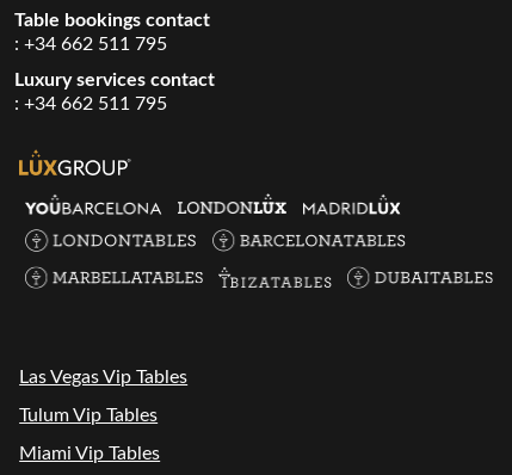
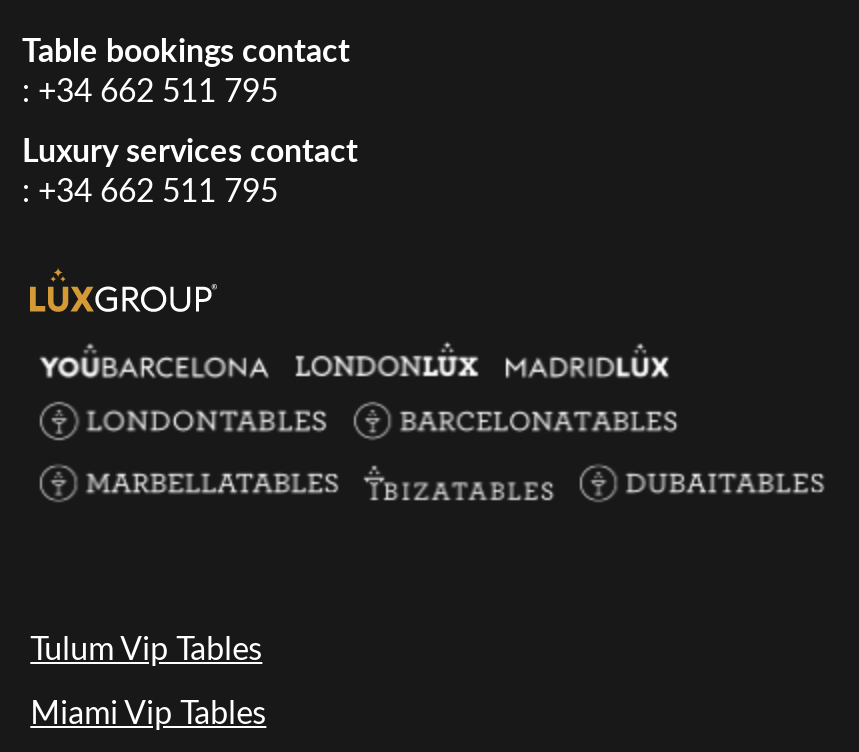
- Las Vegas Vip Tables
